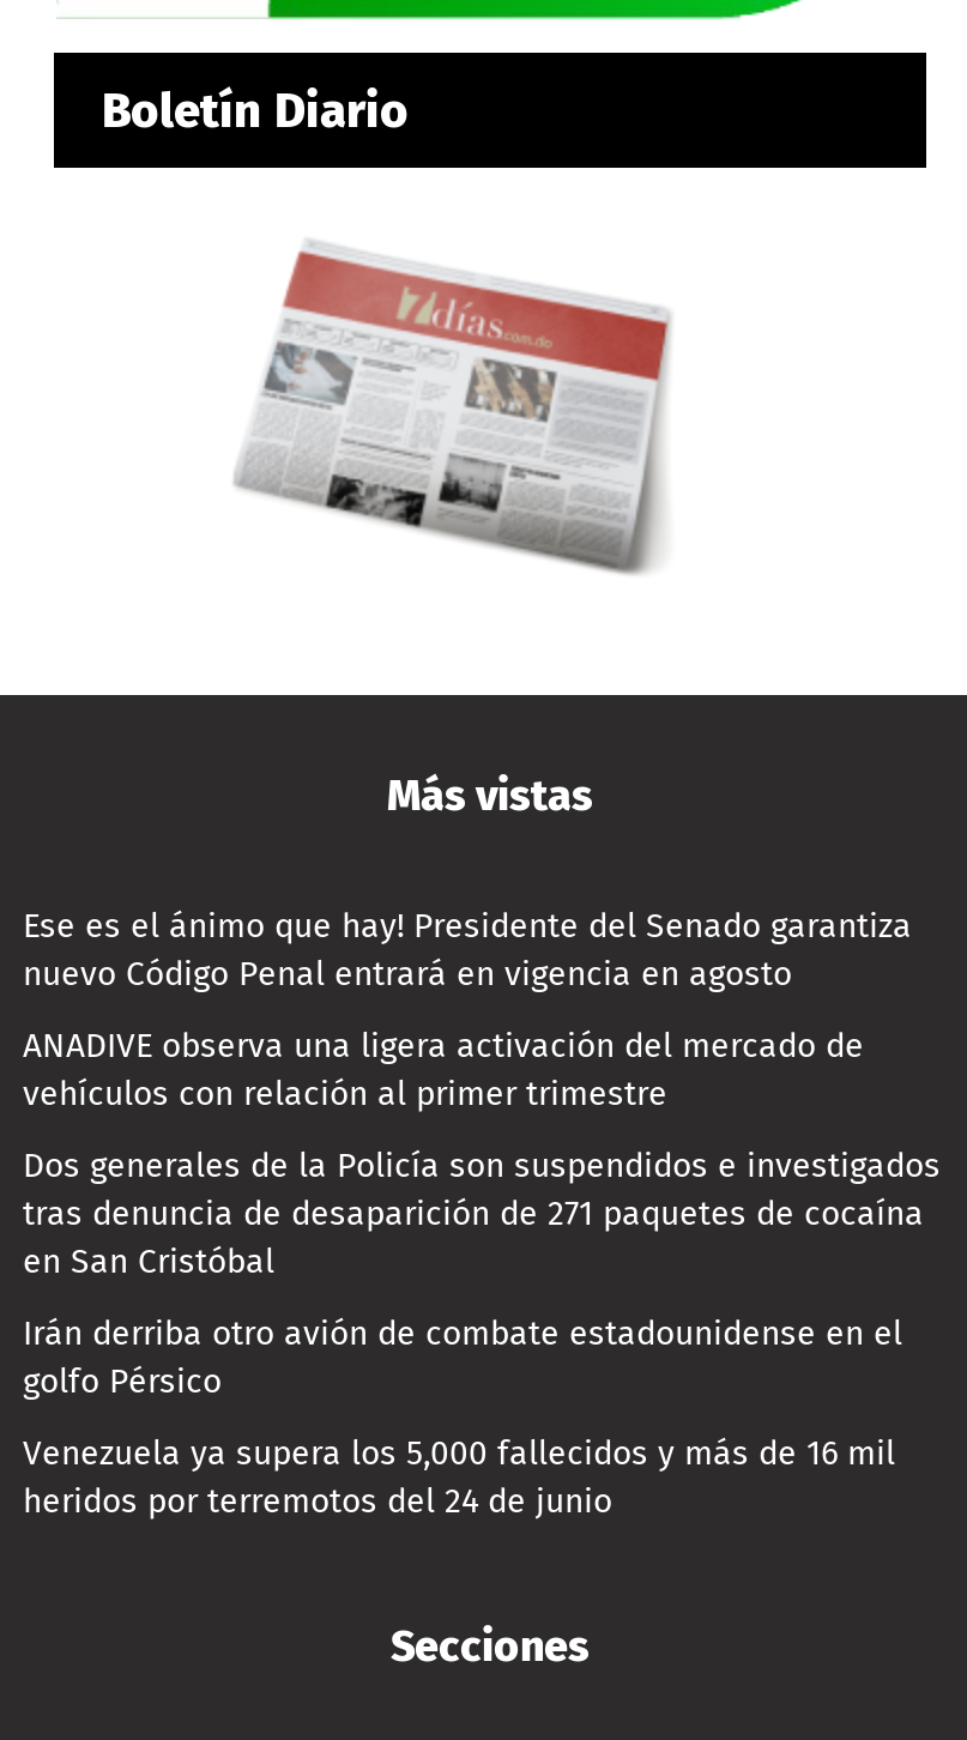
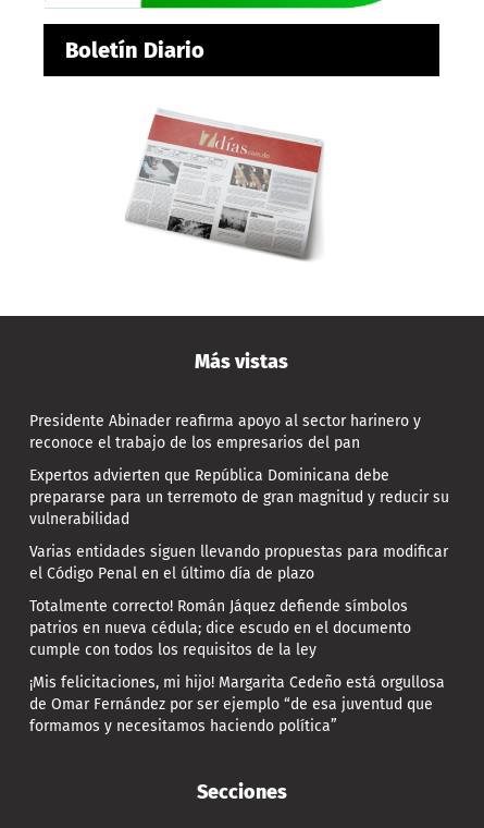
- Ese es el ánimo que hay! Presidente del Senado garantiza
- nuevo Código Penal entrará en vigencia en agosto
+ Presidente Abinader reafirma apoyo al sector harinero y
+ reconoce el trabajo de los empresarios del pan

- ANADIVE observa una ligera activación del mercado de
- vehículos con relación al primer trimestre
+ Expertos advierten que República Dominicana debe
+ prepararse para un terremoto de gran magnitud y reducir su
+ vulnerabilidad

- Dos generales de la Policía son suspendidos e investigados
- tras denuncia de desaparición de 271 paquetes de cocaína
- en San Cristóbal
+ Varias entidades siguen llevando propuestas para modificar
+ el Código Penal en el último día de plazo

- Irán derriba otro avión de combate estadounidense en el
- golfo Pérsico
+ Totalmente correcto! Román Jáquez defiende símbolos
+ patrios en nueva cédula; dice escudo en el documento
+ cumple con todos los requisitos de la ley

- Venezuela ya supera los 5,000 fallecidos y más de 16 mil
- heridos por terremotos del 24 de junio
+ ¡Mis felicitaciones, mi hijo! Margarita Cedeño está orgullosa
+ de Omar Fernández por ser ejemplo “de esa juventud que
+ formamos y necesitamos haciendo política”
